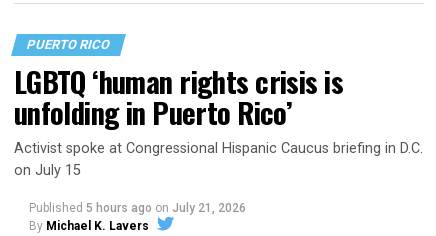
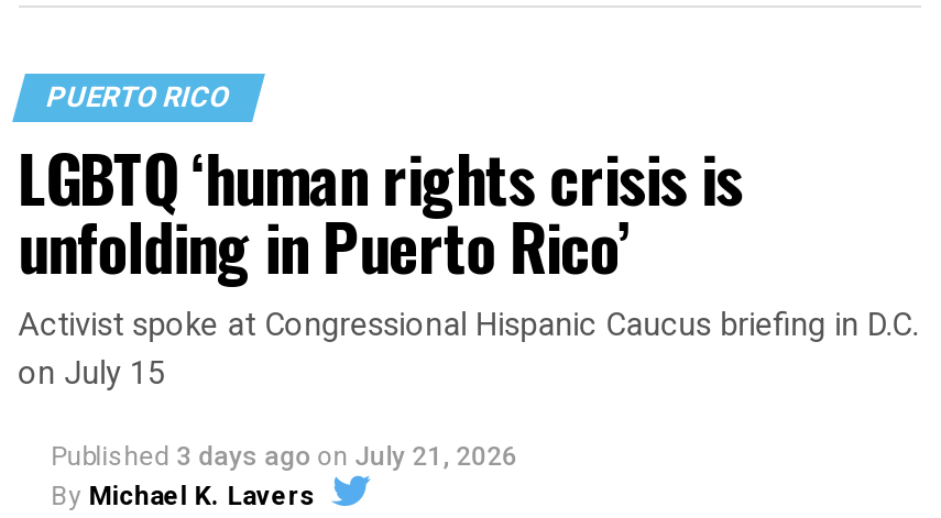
- Published 5 hours ago on July 21, 2026
+ Published 3 days ago on July 21, 2026
